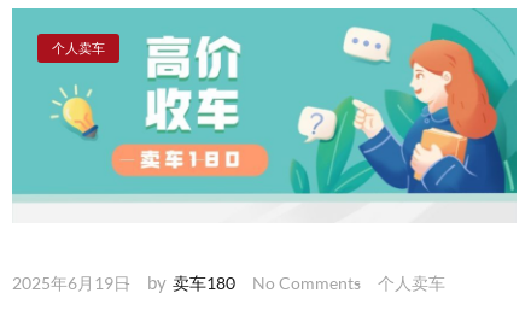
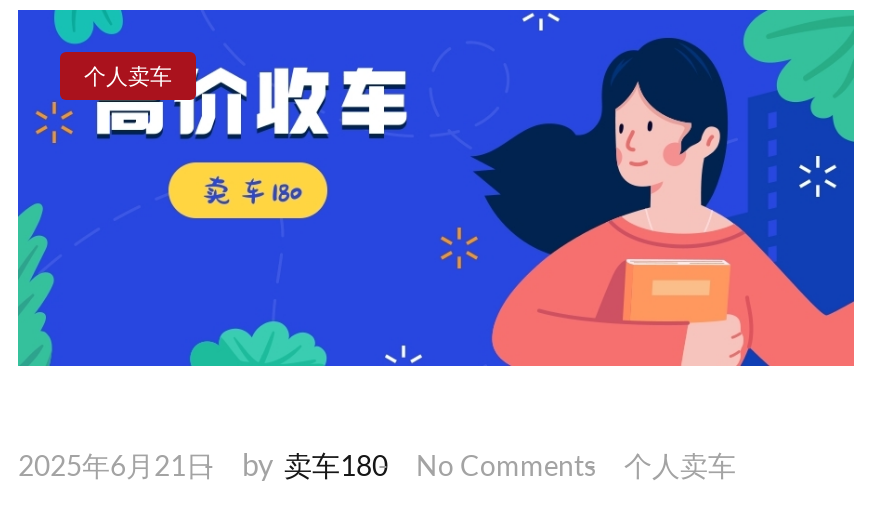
- [image]
- 2025年6月19日 by 卖车180 No Comments 个人卖车
+ [image]
+ 2025年6月21日 by 卖车180 No Comments 个人卖车
